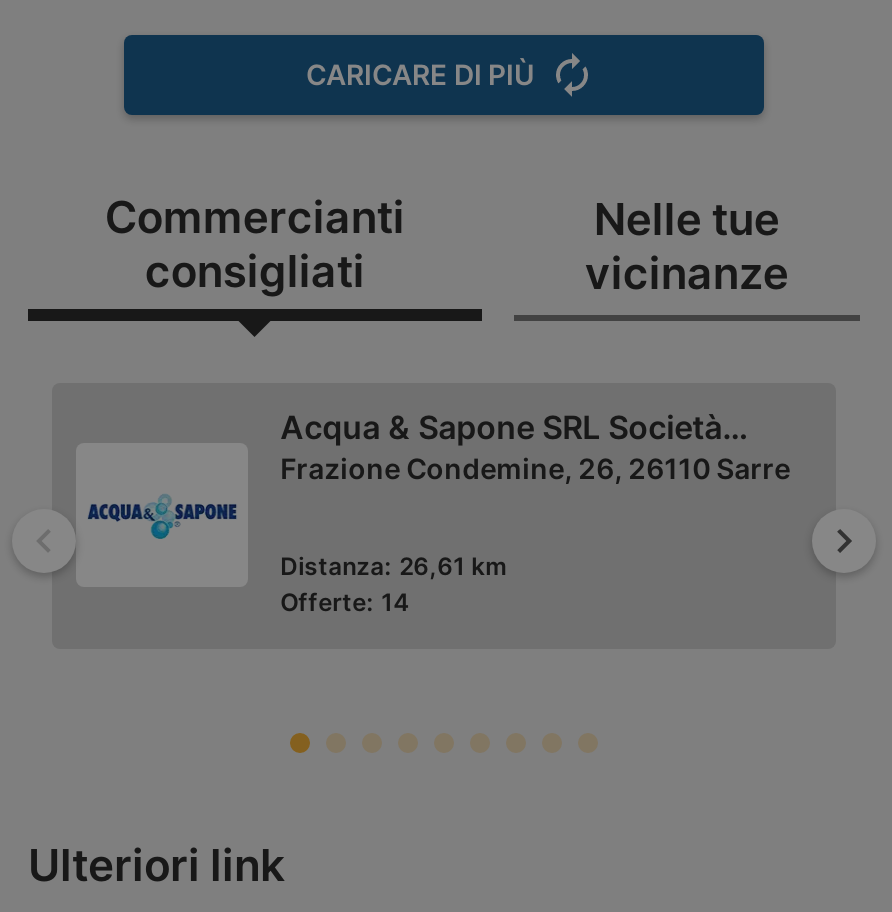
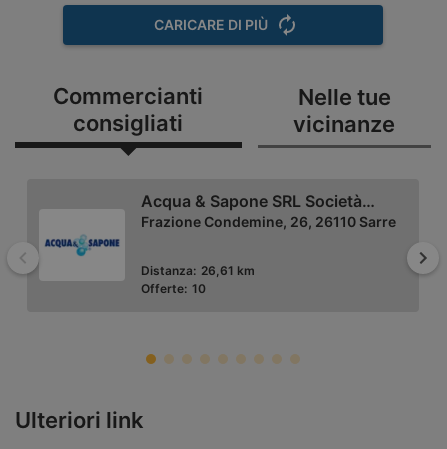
- Offerte: 14
+ Offerte: 10
